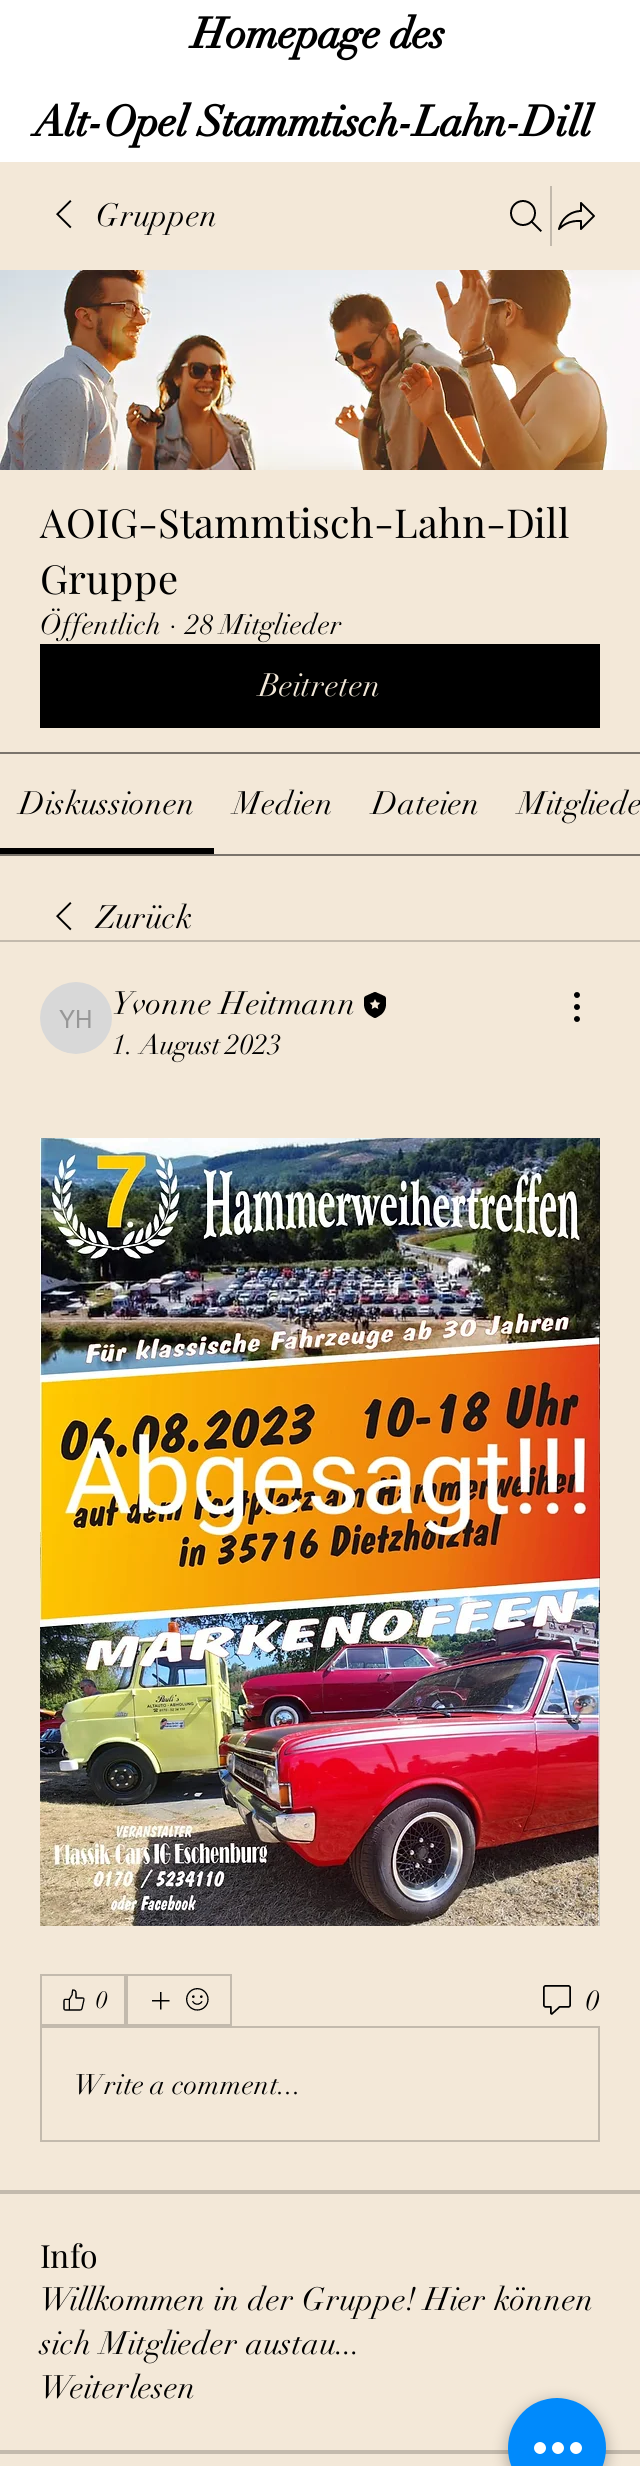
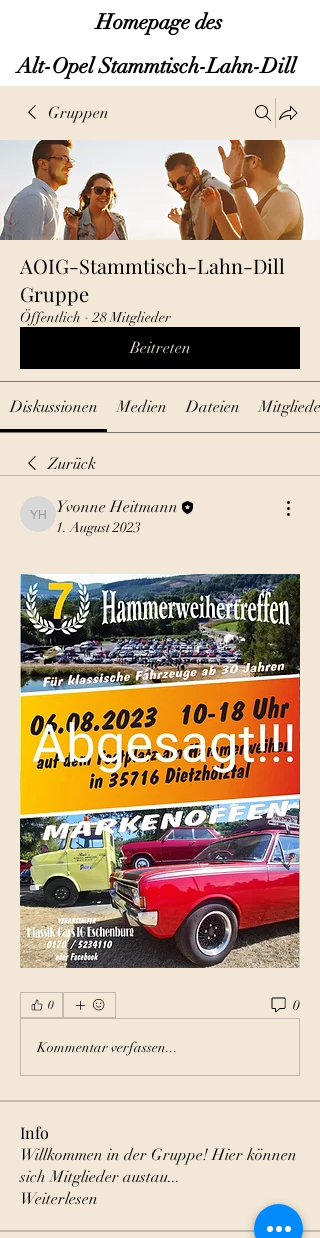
- Write a comment...
+ Kommentar verfassen...
